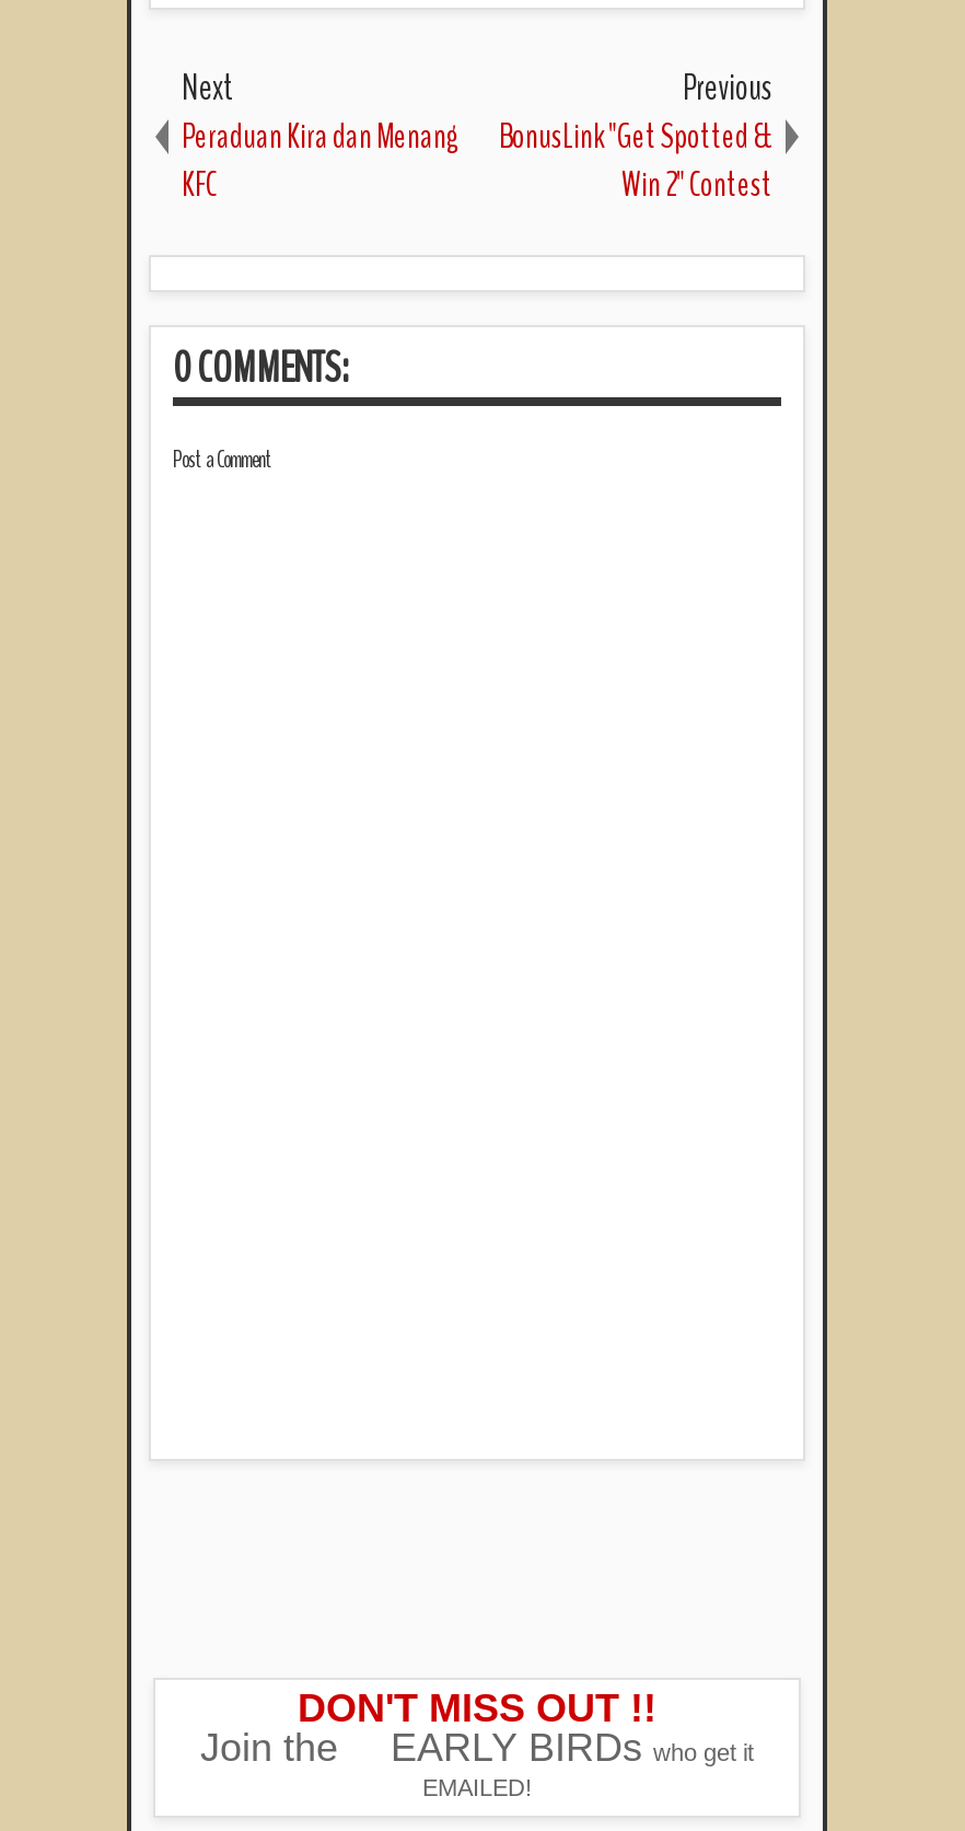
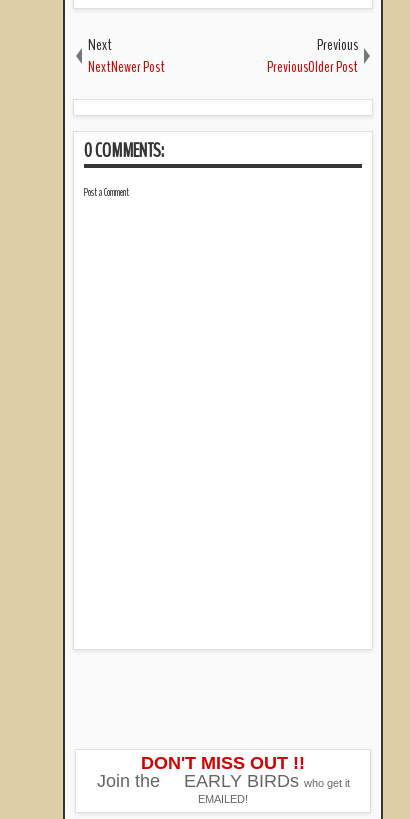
- Peraduan Kira dan Menang
- KFC
+ NextNewer Post

- BonusLink "Get Spotted &
- Win 2" Contest
+ PreviousOlder Post
